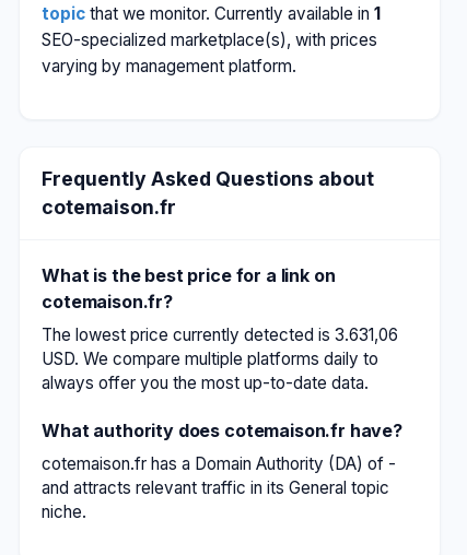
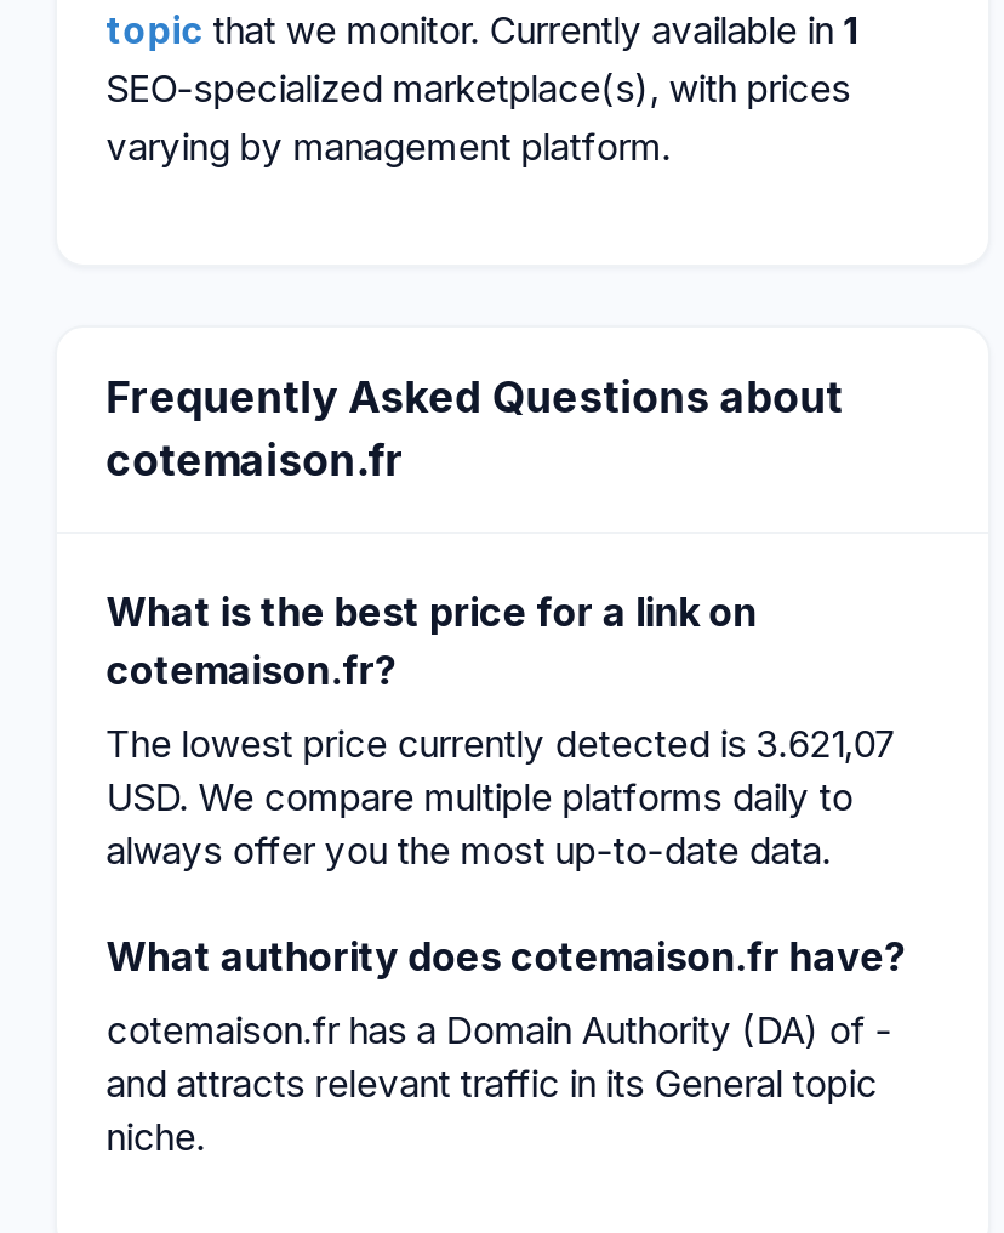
- The lowest price currently detected is 3.631,06
+ The lowest price currently detected is 3.621,07
